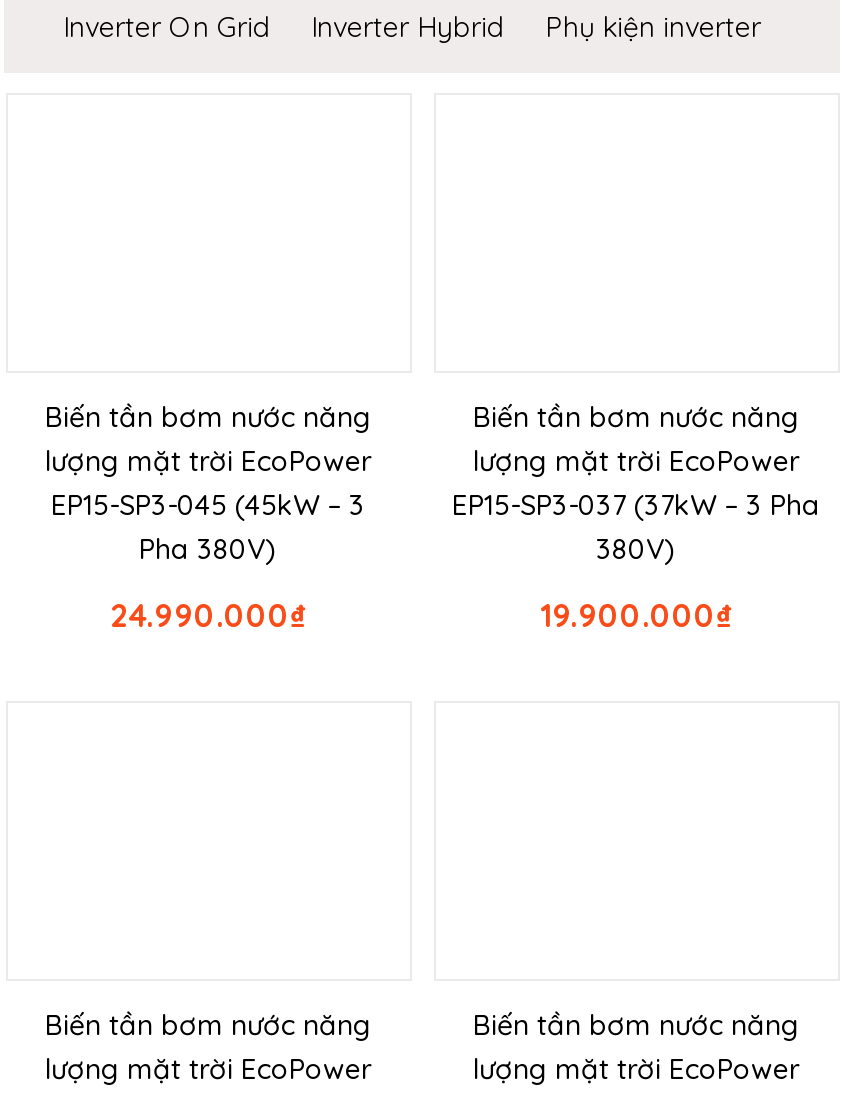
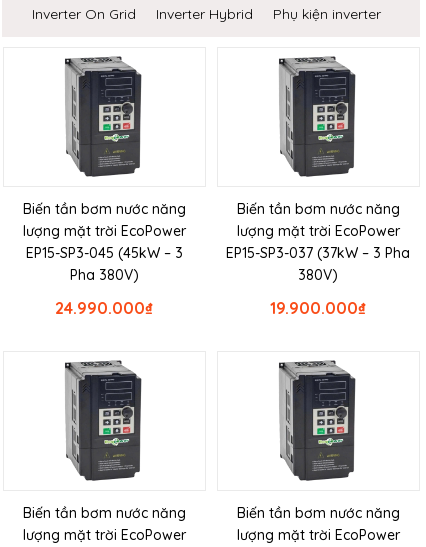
+ [image]

+ [image]

+ [image]

+ [image]
